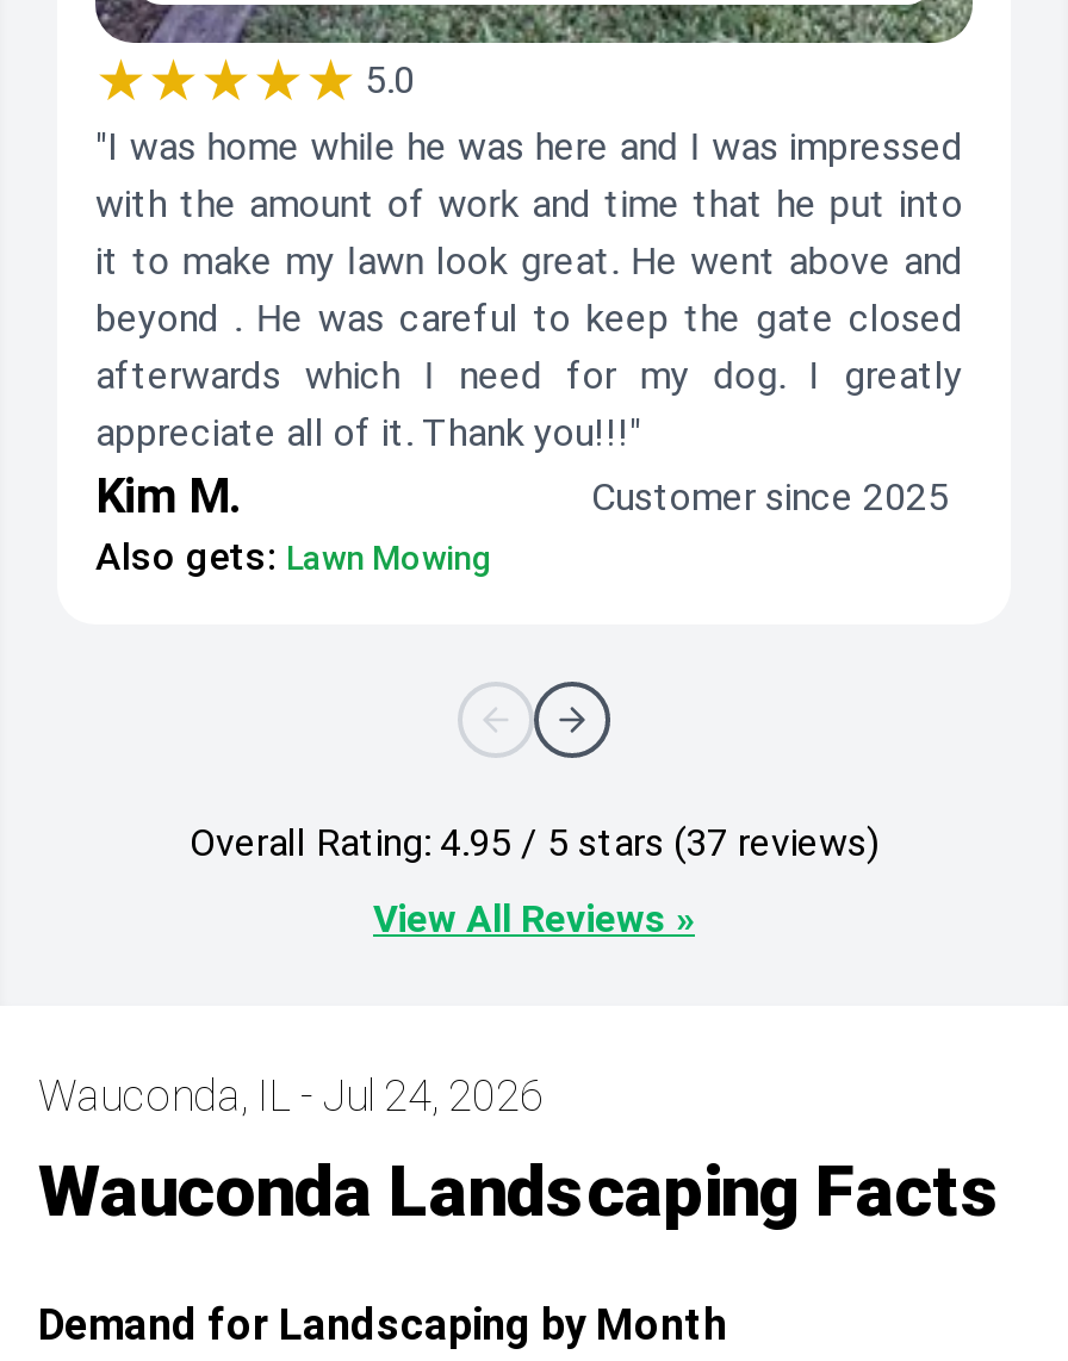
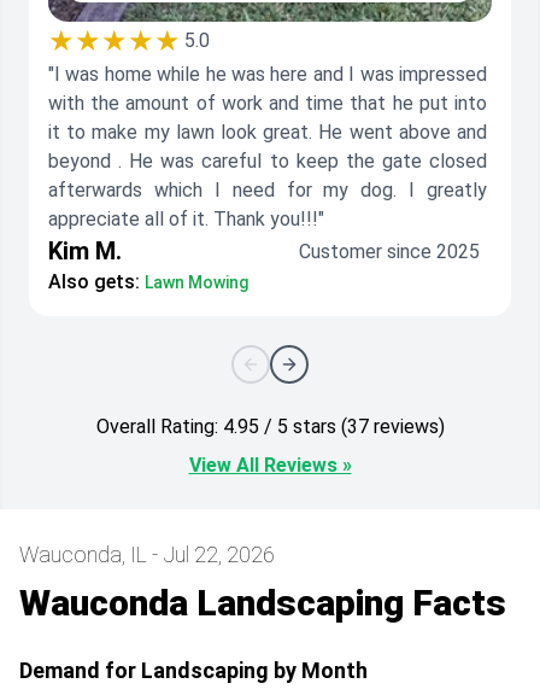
- Wauconda, IL - Jul 24, 2026
+ Wauconda, IL - Jul 22, 2026
